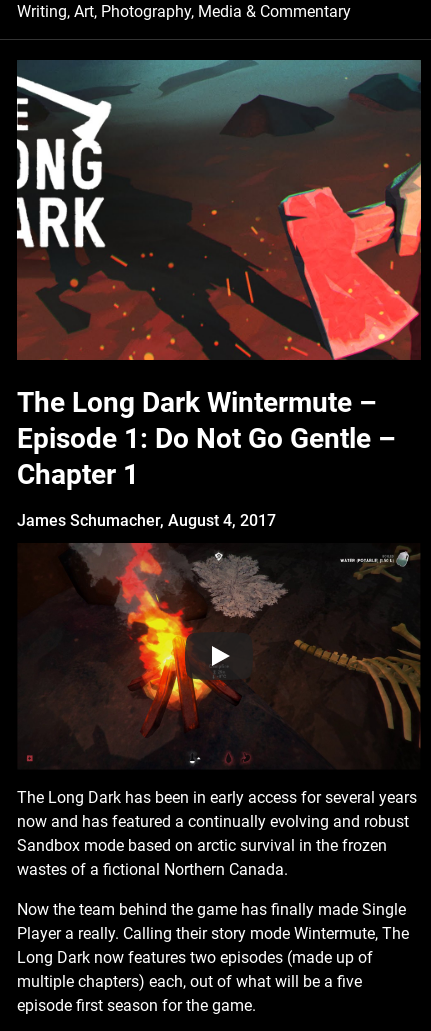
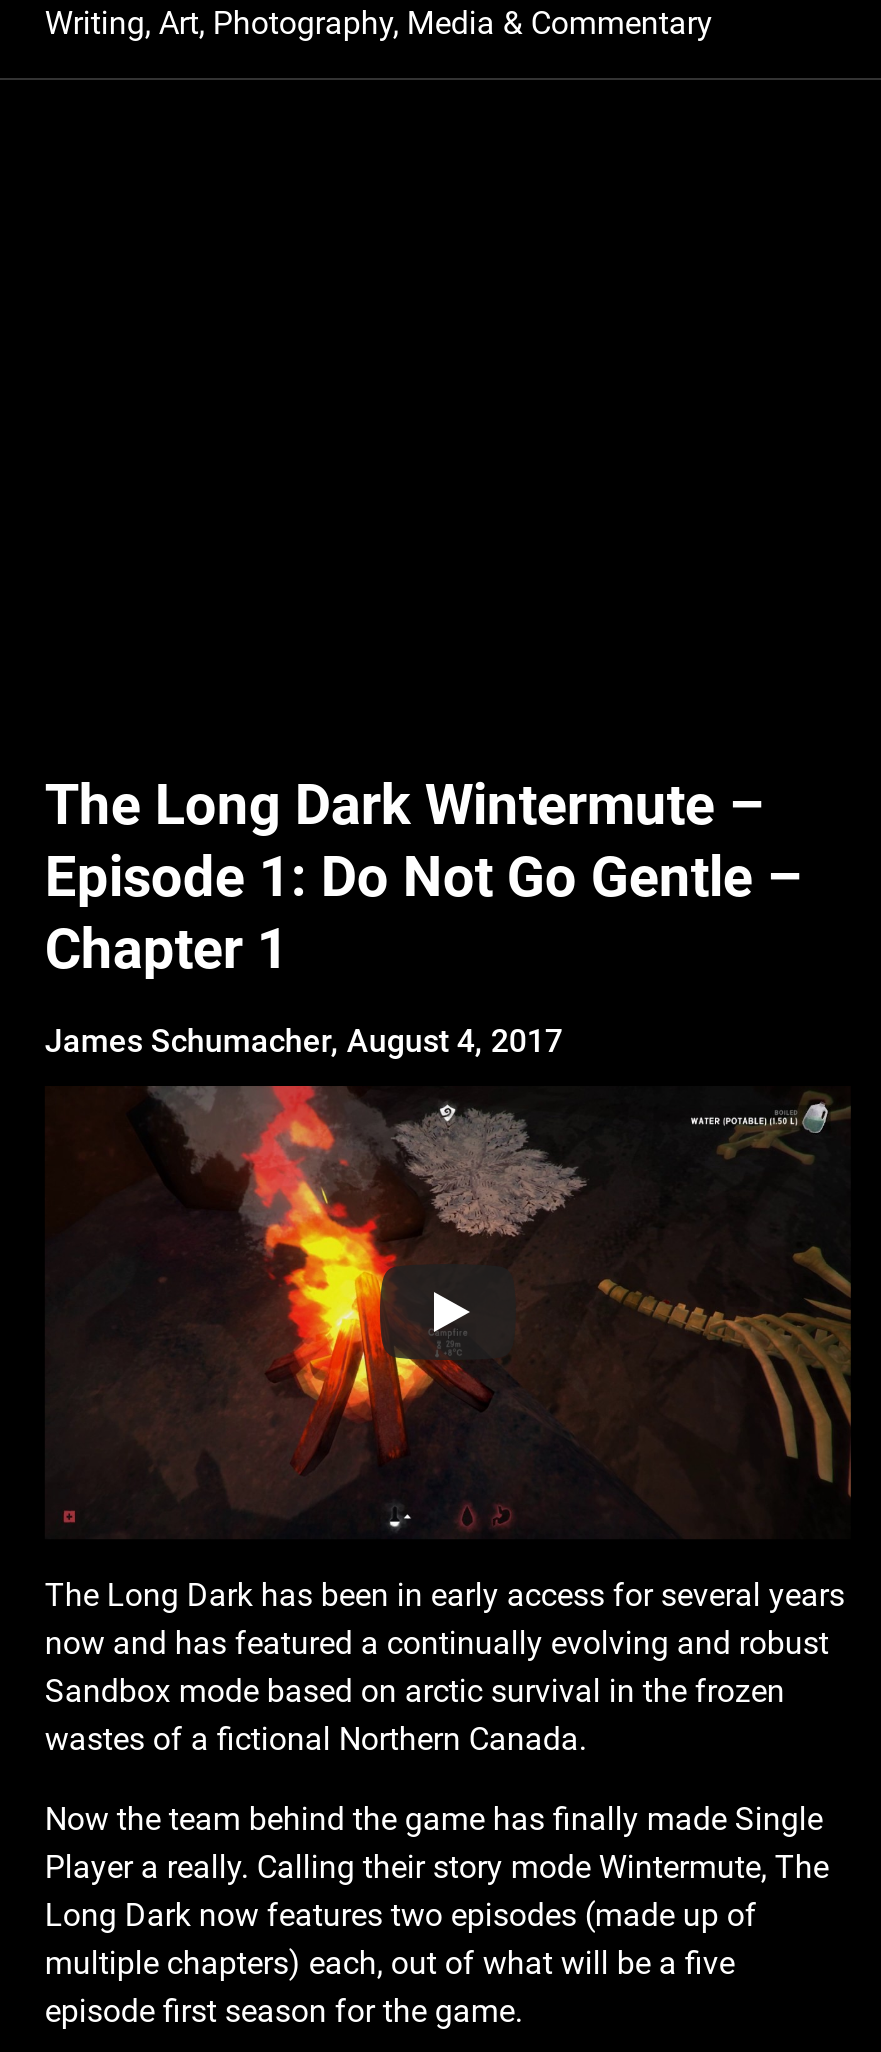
- [image]
